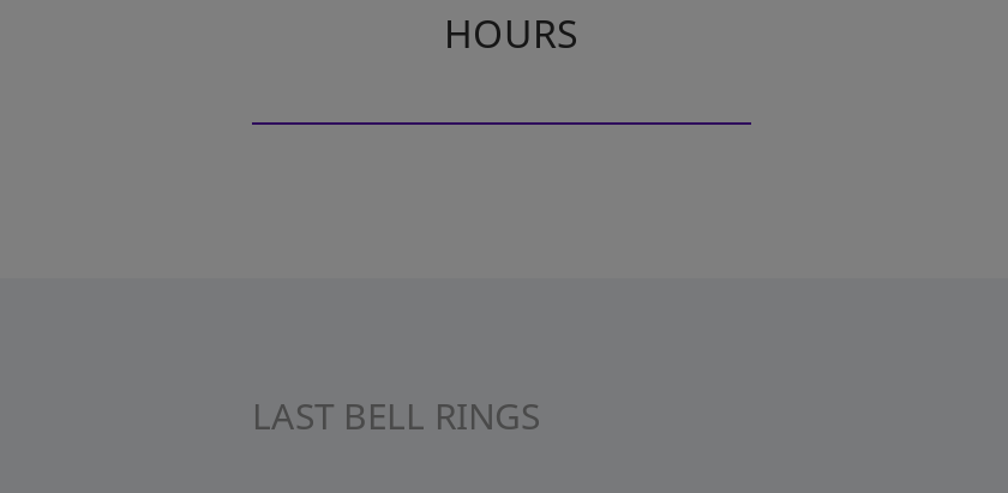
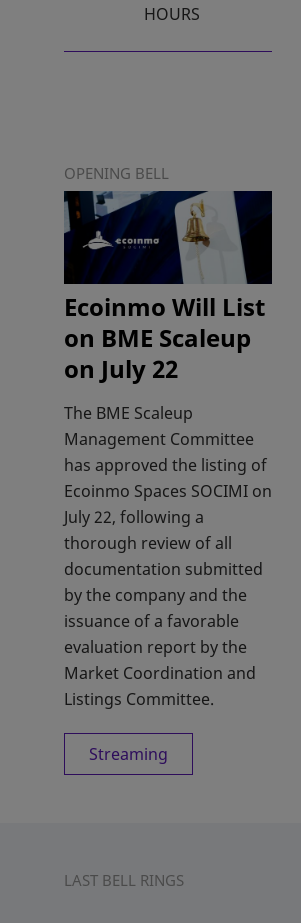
+ [image]
+ Ecoinmo Will List
+ on BME Scaleup
+ on July 22
+ The BME Scaleup
+ Management Committee
+ has approved the listing of
+ Ecoinmo Spaces SOCIMI on
+ July 22, following a
+ thorough review of all
+ documentation submitted
+ by the company and the
+ issuance of a favorable
+ evaluation report by the
+ Market Coordination and
+ Listings Committee.
+ Streaming

+ OPENING BELL

+ [image]
